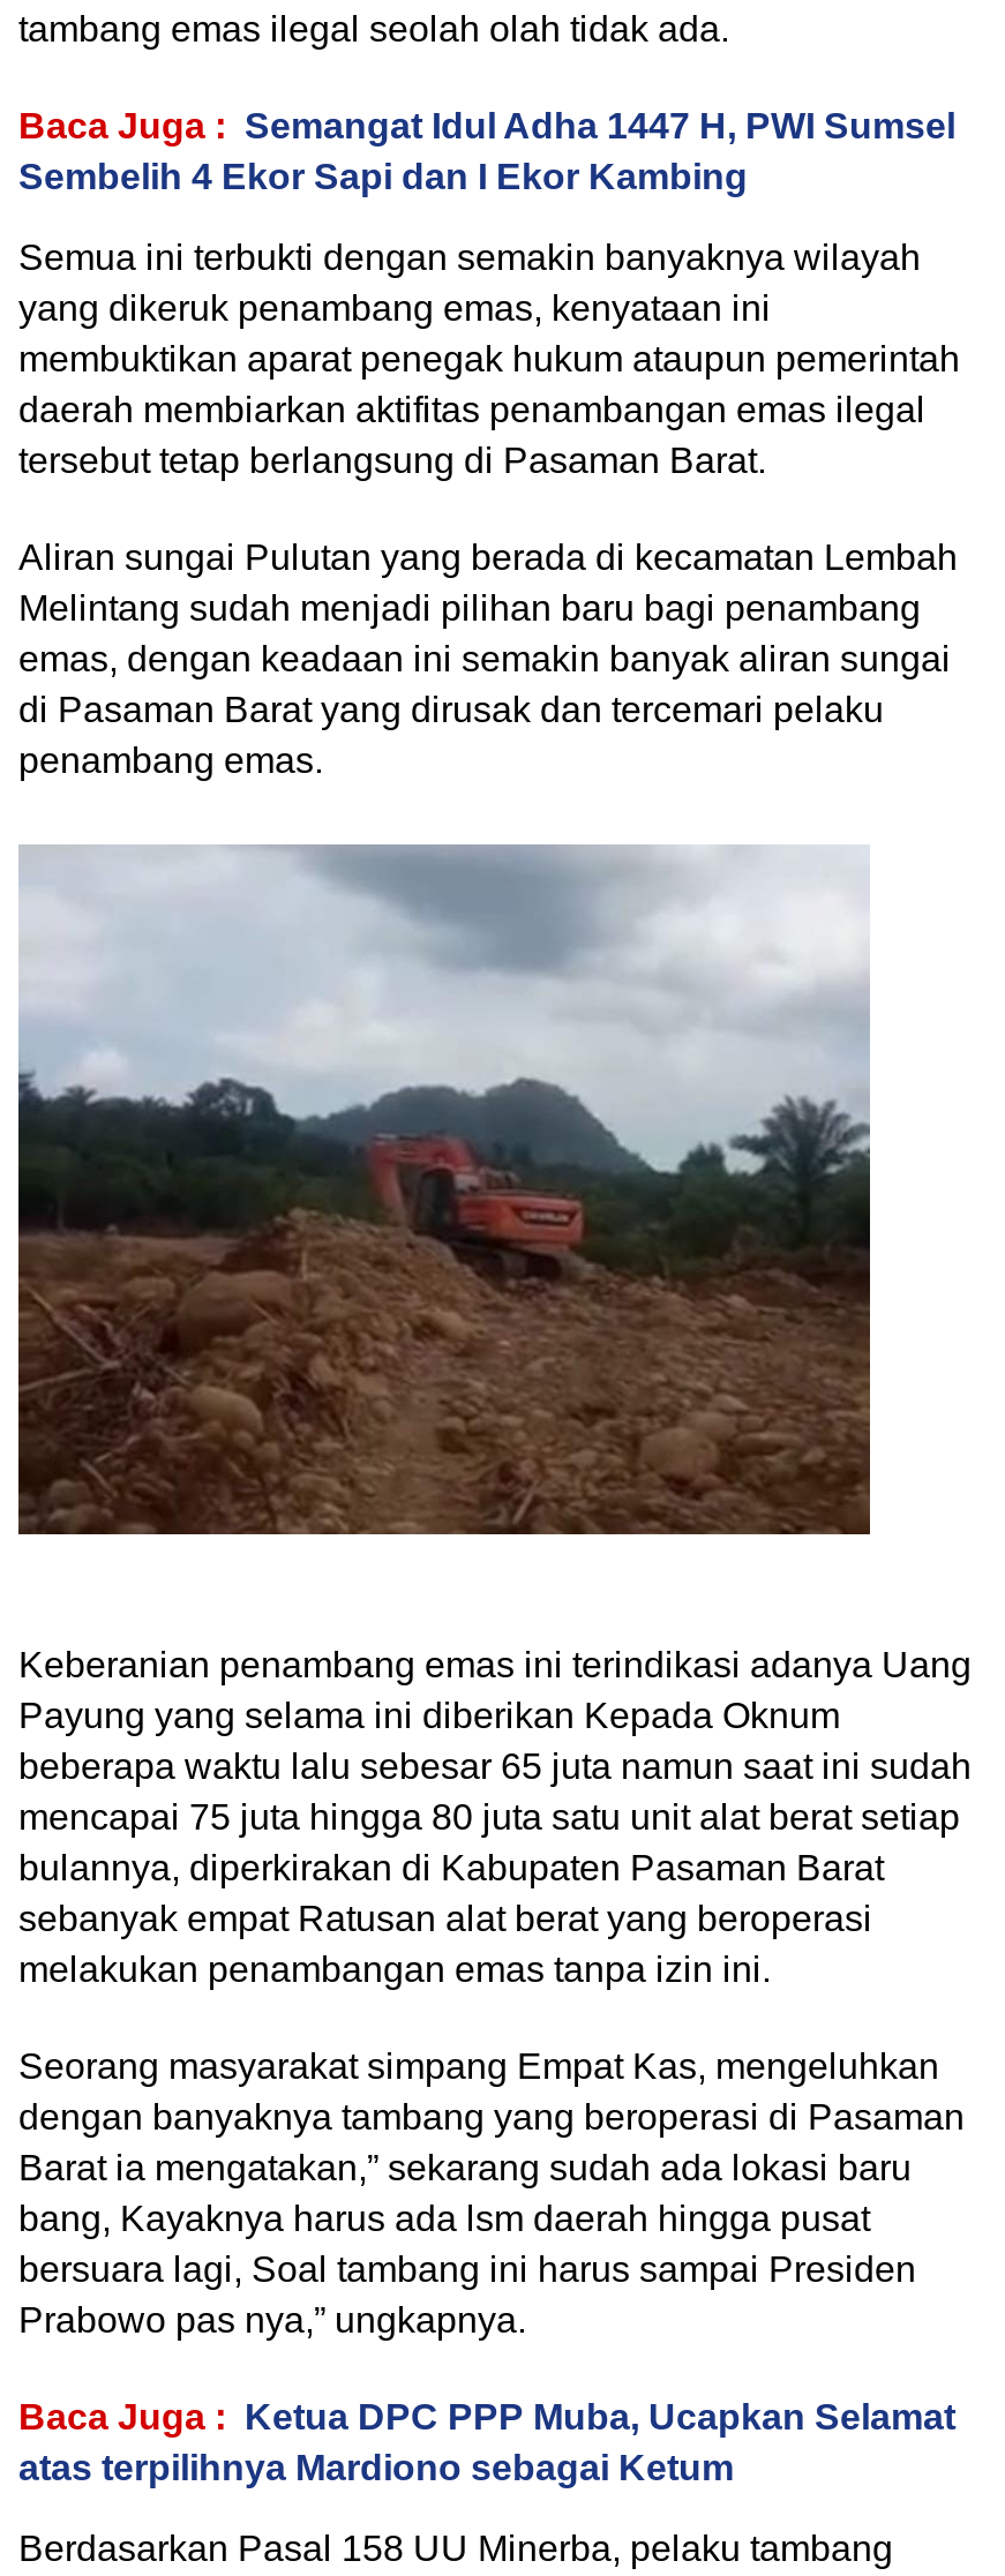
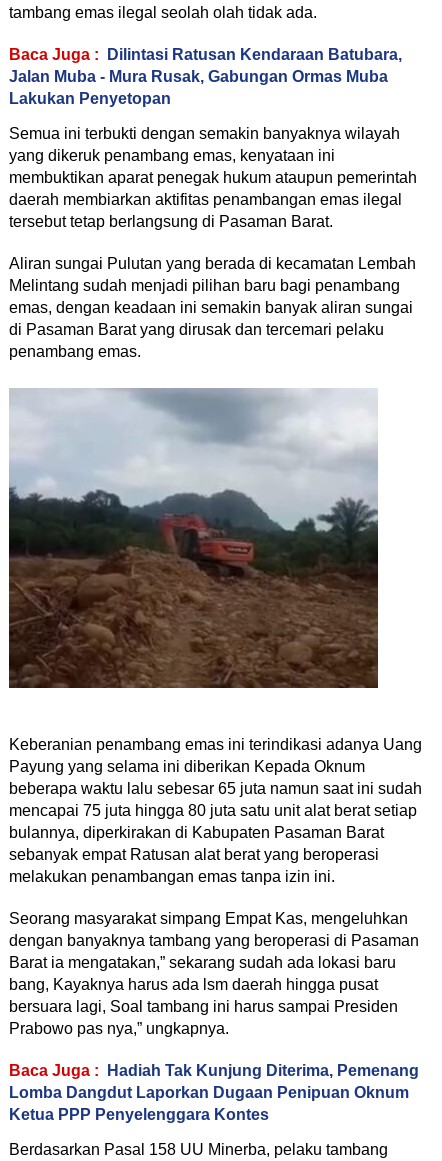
- Baca Juga : Semangat Idul Adha 1447 H, PWI Sumsel
- Sembelih 4 Ekor Sapi dan I Ekor Kambing
+ Baca Juga : Dilintasi Ratusan Kendaraan Batubara,
+ Jalan Muba - Mura Rusak, Gabungan Ormas Muba
+ Lakukan Penyetopan

- Baca Juga : Ketua DPC PPP Muba, Ucapkan Selamat
- atas terpilihnya Mardiono sebagai Ketum
+ Baca Juga : Hadiah Tak Kunjung Diterima, Pemenang
+ Lomba Dangdut Laporkan Dugaan Penipuan Oknum
+ Ketua PPP Penyelenggara Kontes
